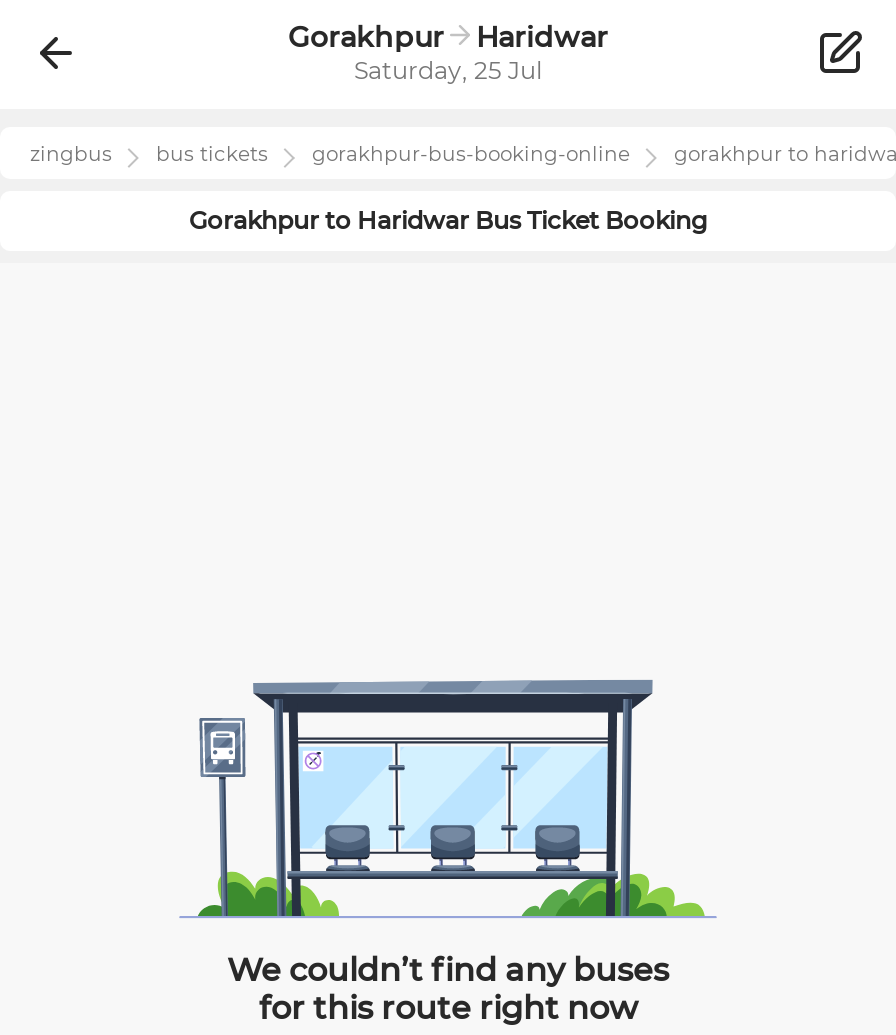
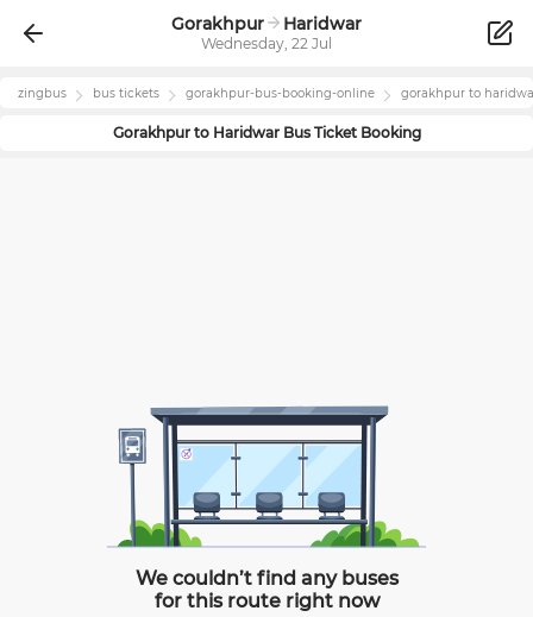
- Saturday, 25 Jul
+ Wednesday, 22 Jul
